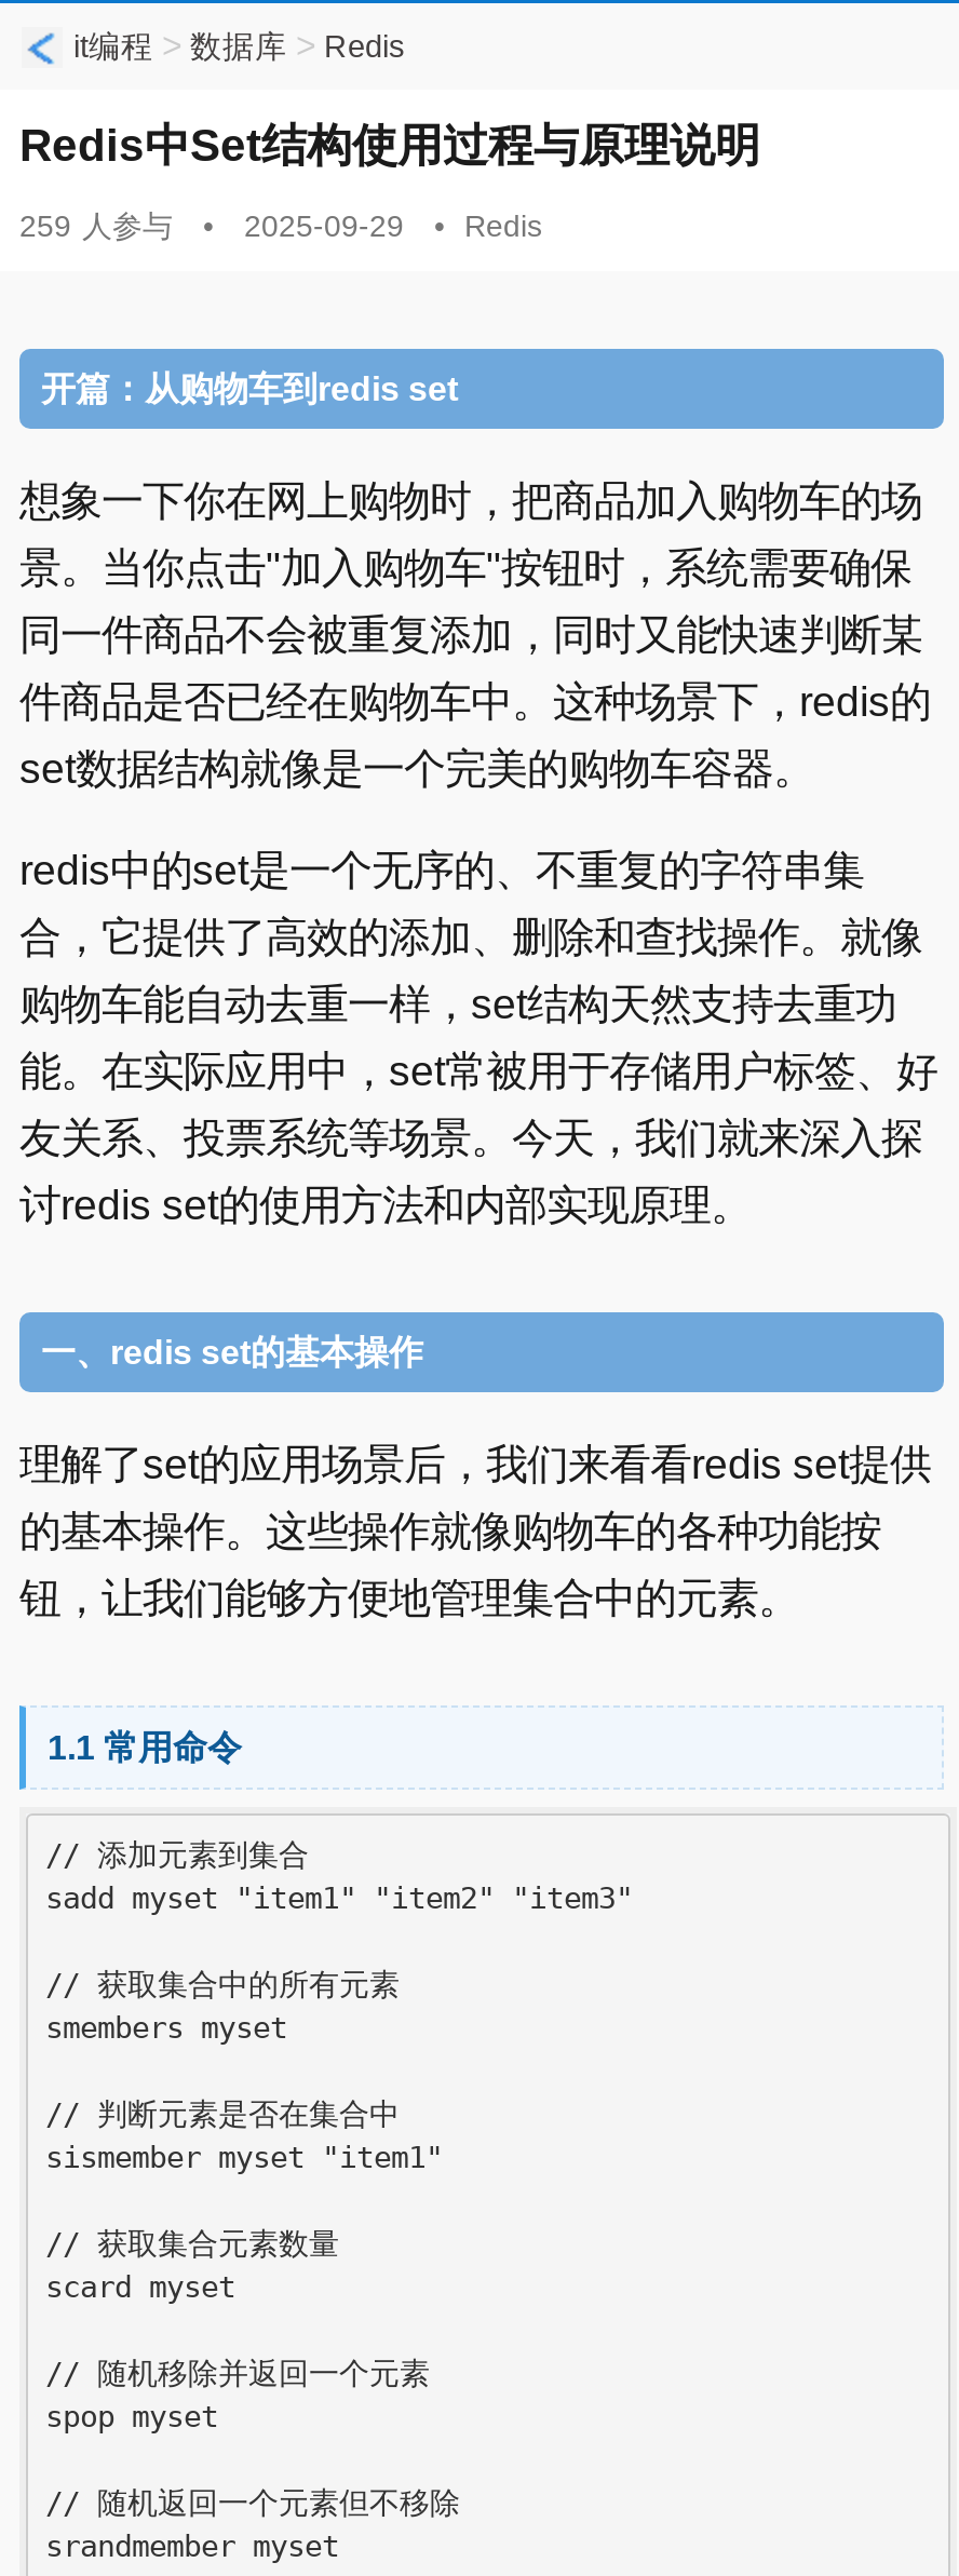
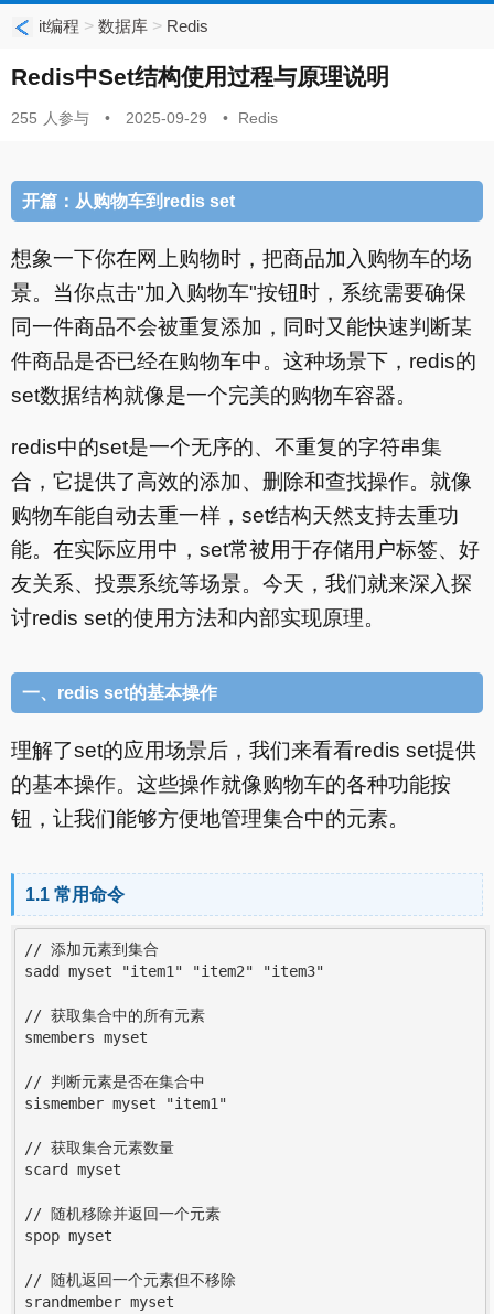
- 259 人参与
+ 255 人参与
